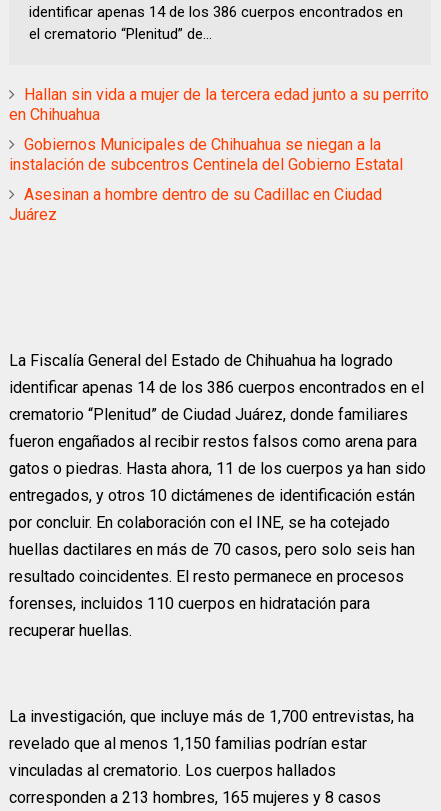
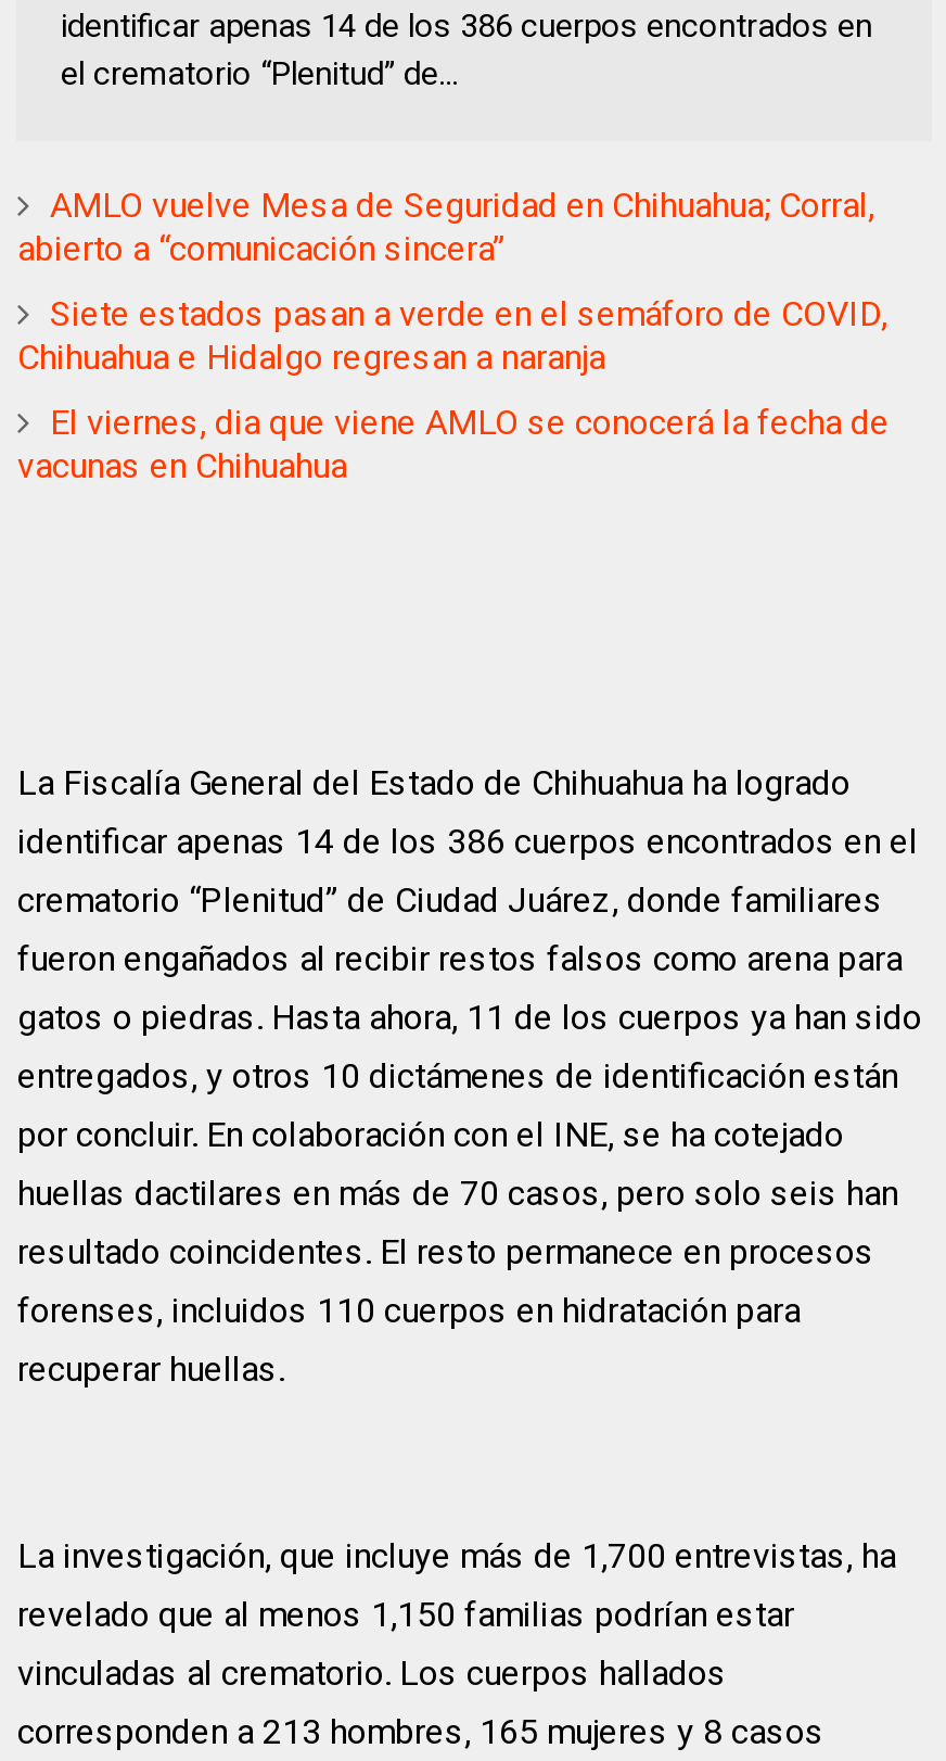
- Hallan sin vida a mujer de la tercera edad junto a su perrito
- en Chihuahua
+ AMLO vuelve Mesa de Seguridad en Chihuahua; Corral,
+ abierto a “comunicación sincera”

- Gobiernos Municipales de Chihuahua se niegan a la
- instalación de subcentros Centinela del Gobierno Estatal
+ Siete estados pasan a verde en el semáforo de COVID,
+ Chihuahua e Hidalgo regresan a naranja

- Asesinan a hombre dentro de su Cadillac en Ciudad
- Juárez
+ El viernes, dia que viene AMLO se conocerá la fecha de
+ vacunas en Chihuahua
